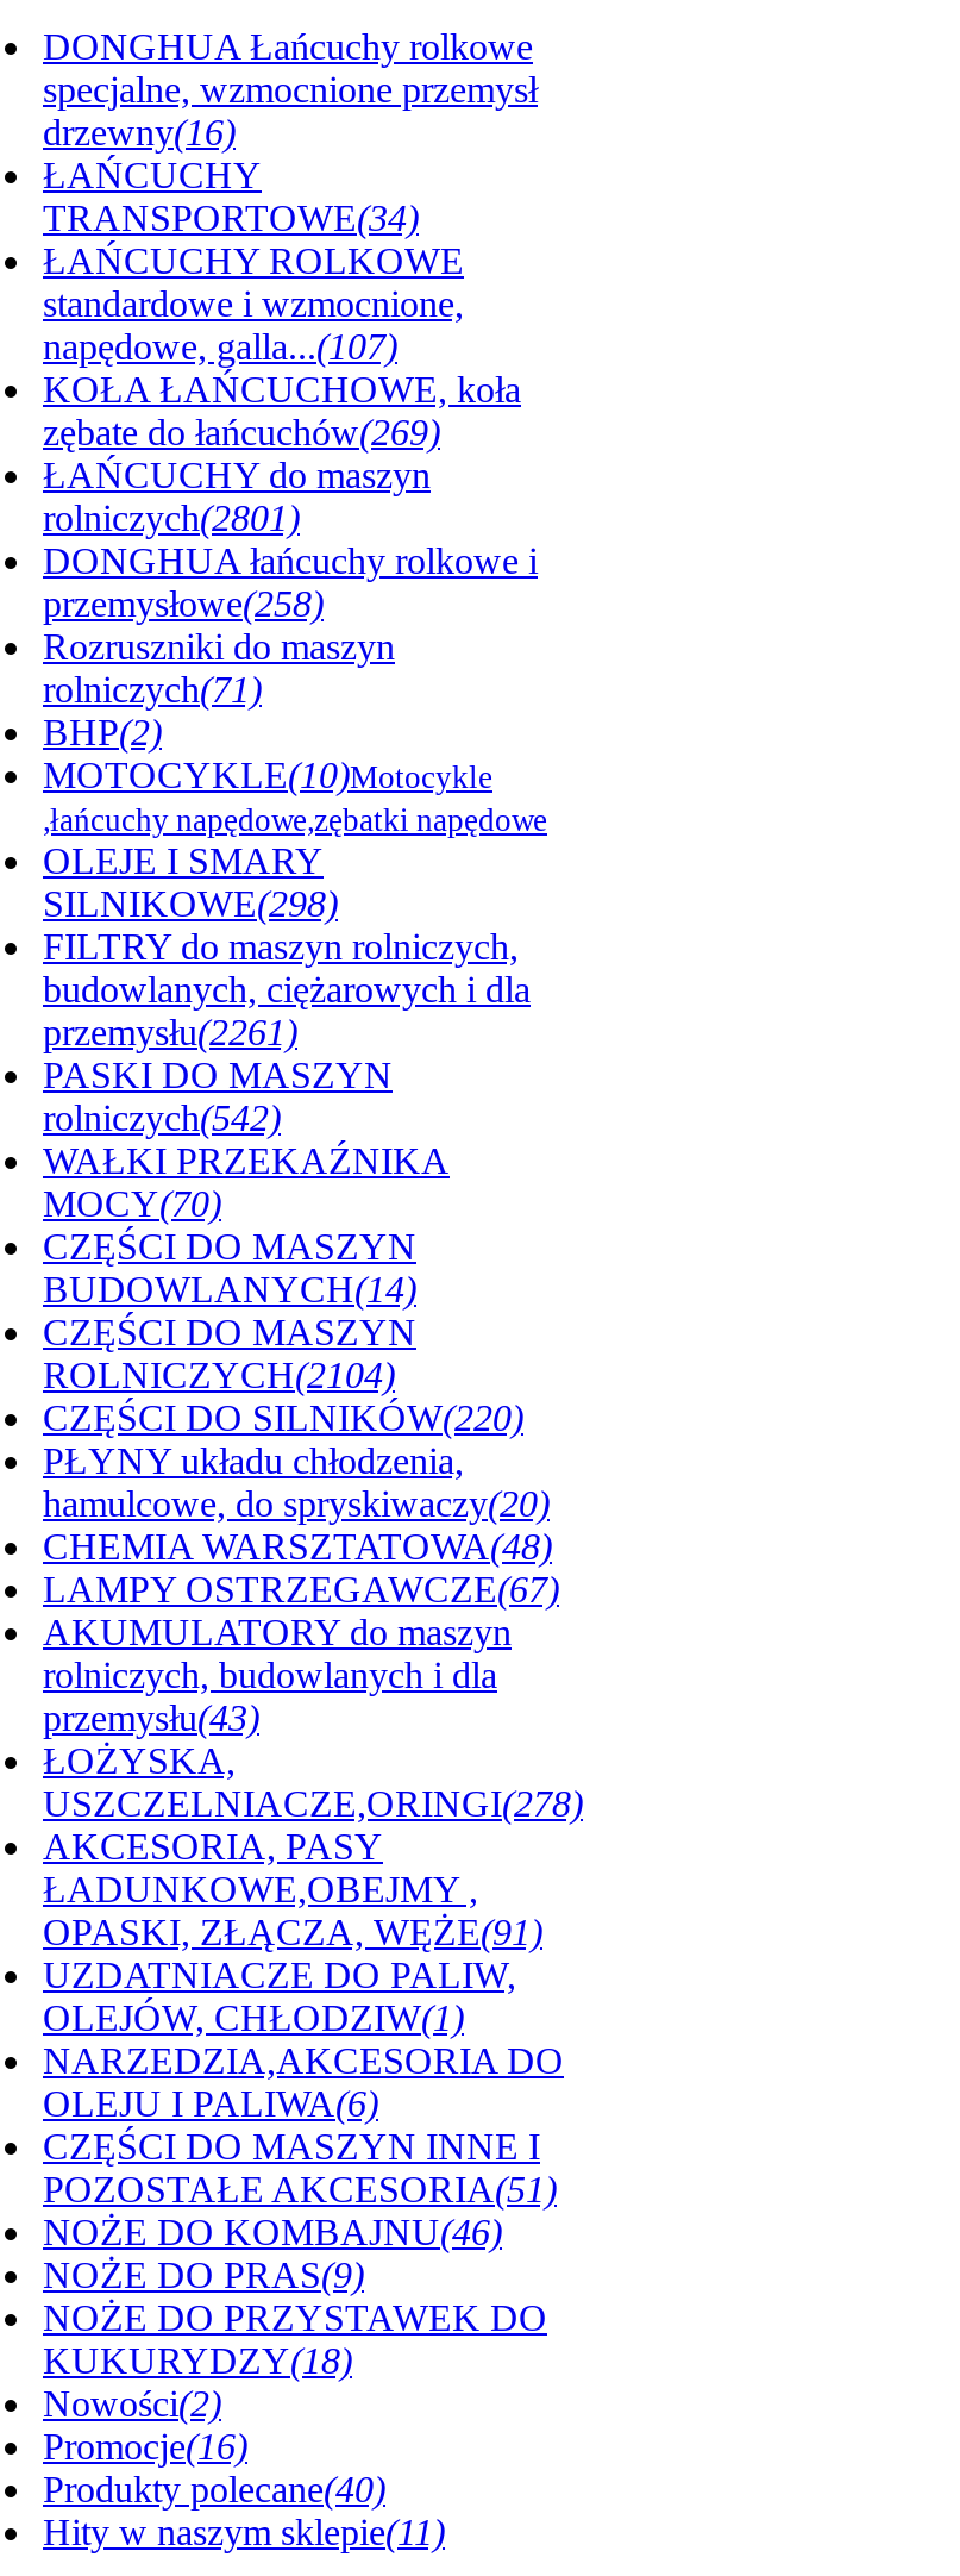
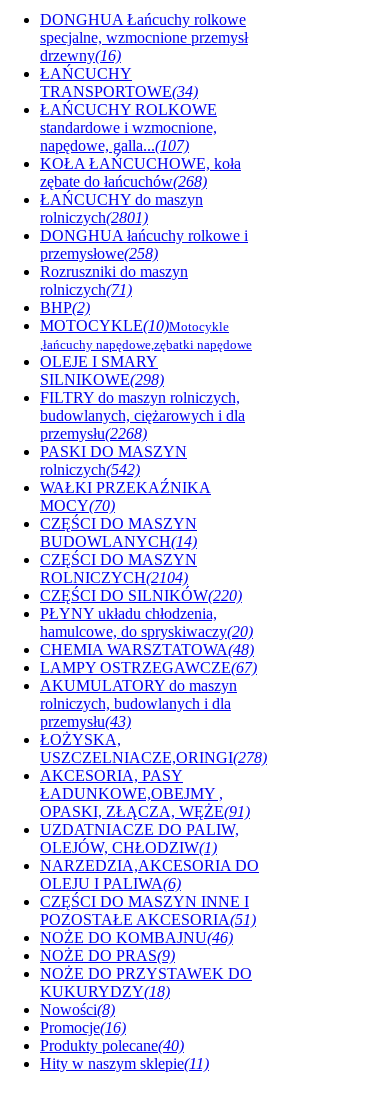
- zębate do łańcuchów(269)
+ zębate do łańcuchów(268)

- przemysłu(2261)
+ przemysłu(2268)

- Nowości(2)
+ Nowości(8)
